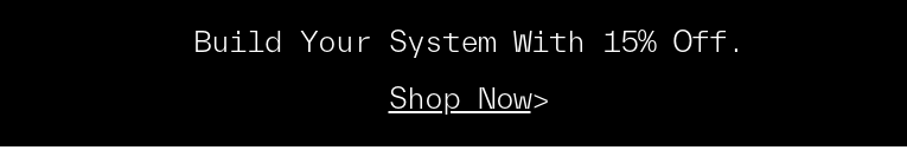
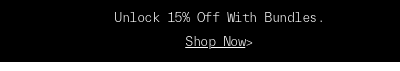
- Build Your System With 15% Off.
+ Unlock 15% Off With Bundles.
